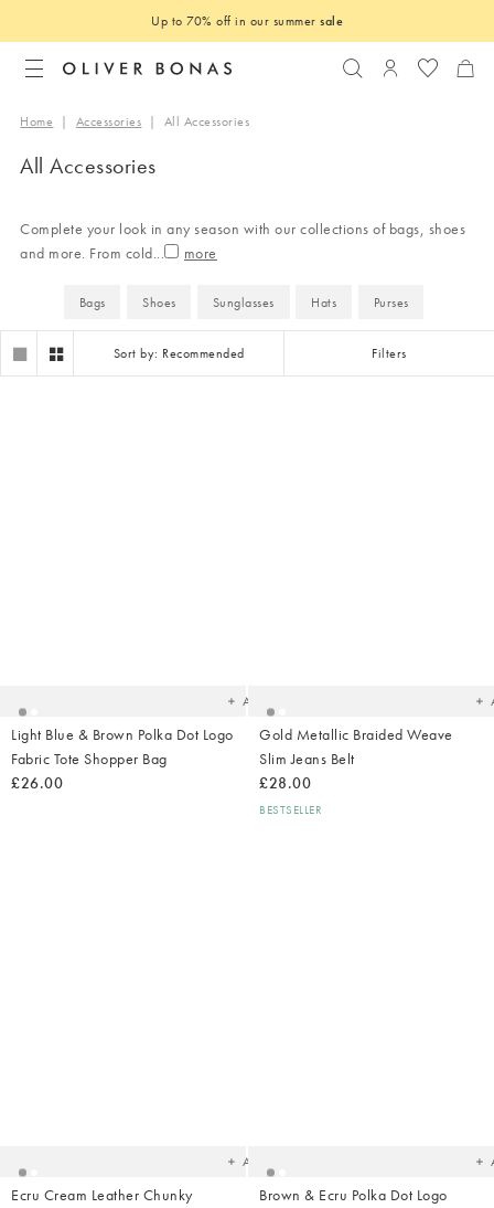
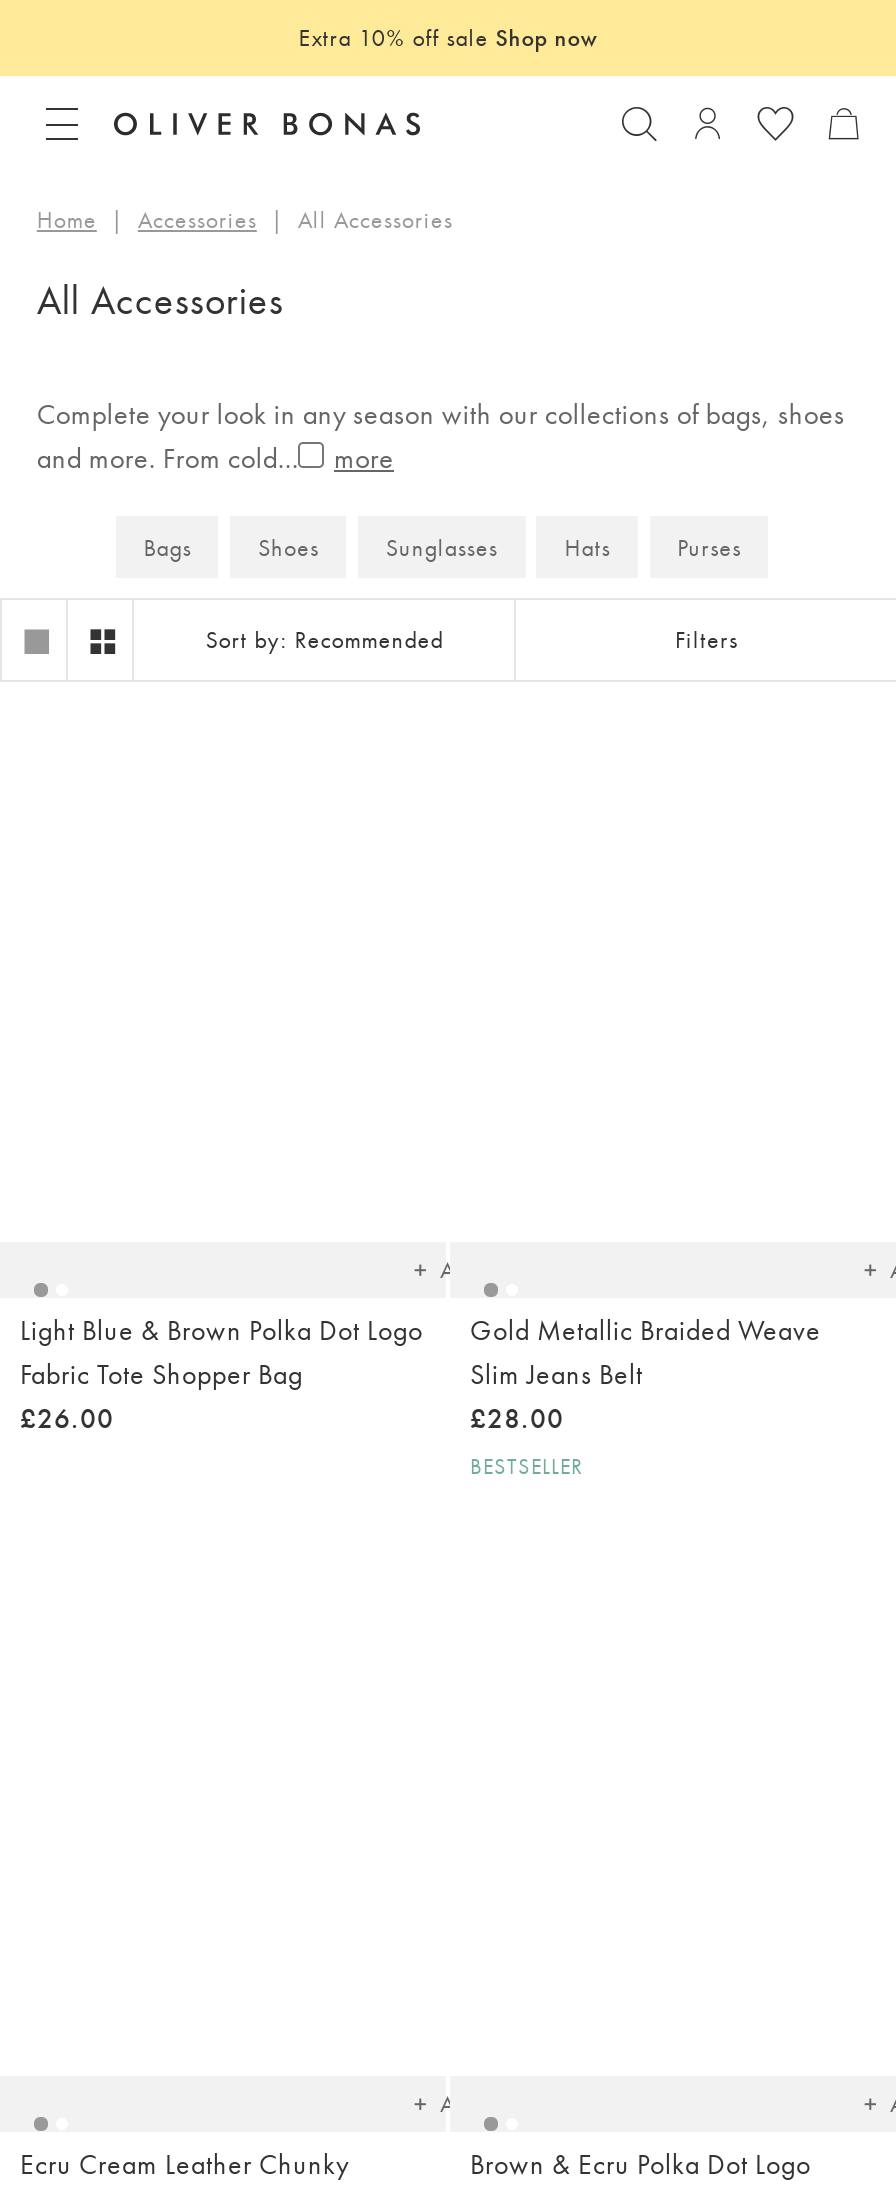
- Up to 70% off in our summer sale
+ Extra 10% off sale Shop now
